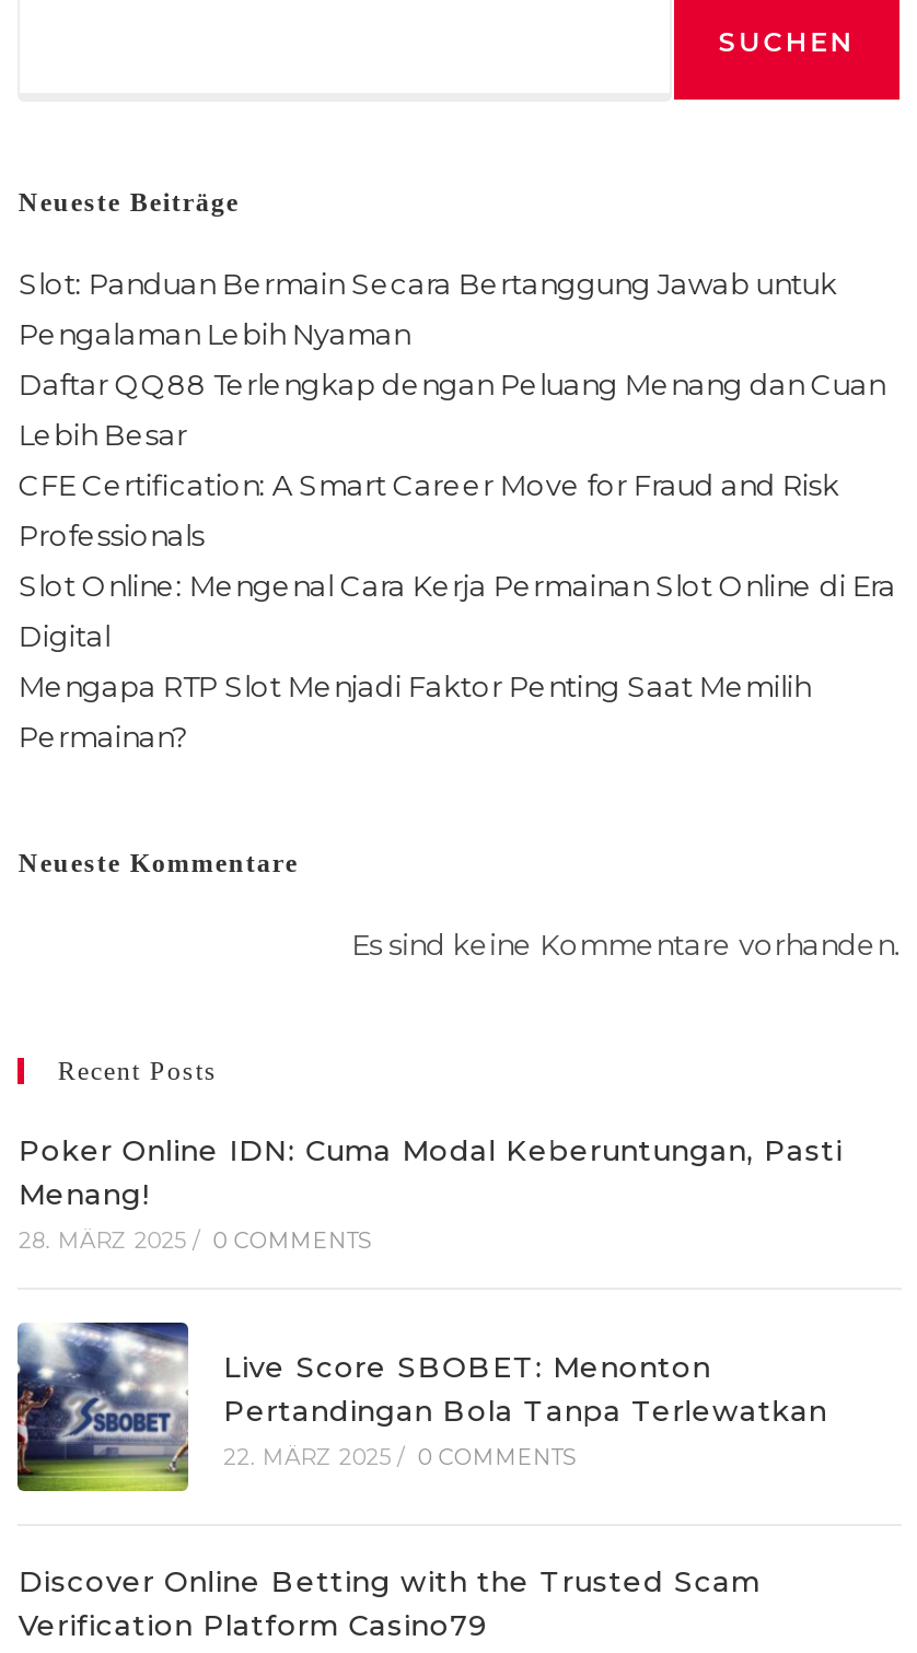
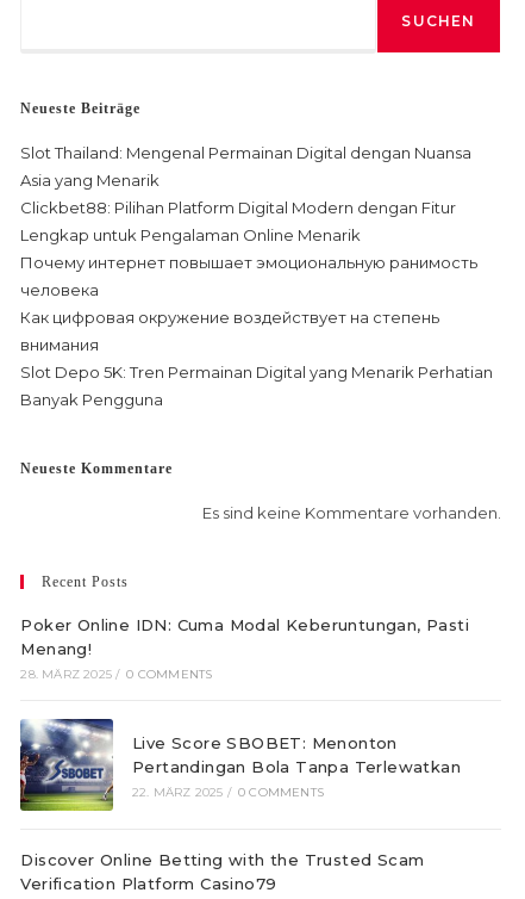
- Slot: Panduan Bermain Secara Bertanggung Jawab untuk
- Pengalaman Lebih Nyaman
- Daftar QQ88 Terlengkap dengan Peluang Menang dan Cuan
- Lebih Besar
- CFE Certification: A Smart Career Move for Fraud and Risk
- Professionals
- Slot Online: Mengenal Cara Kerja Permainan Slot Online di Era
- Digital
- Mengapa RTP Slot Menjadi Faktor Penting Saat Memilih
- Permainan?
+ Slot Thailand: Mengenal Permainan Digital dengan Nuansa
+ Asia yang Menarik
+ Clickbet88: Pilihan Platform Digital Modern dengan Fitur
+ Lengkap untuk Pengalaman Online Menarik
+ Почему интернет повышает эмоциональную ранимость
+ человека
+ Как цифровая окружение воздействует на степень
+ внимания
+ Slot Depo 5K: Tren Permainan Digital yang Menarik Perhatian
+ Banyak Pengguna
